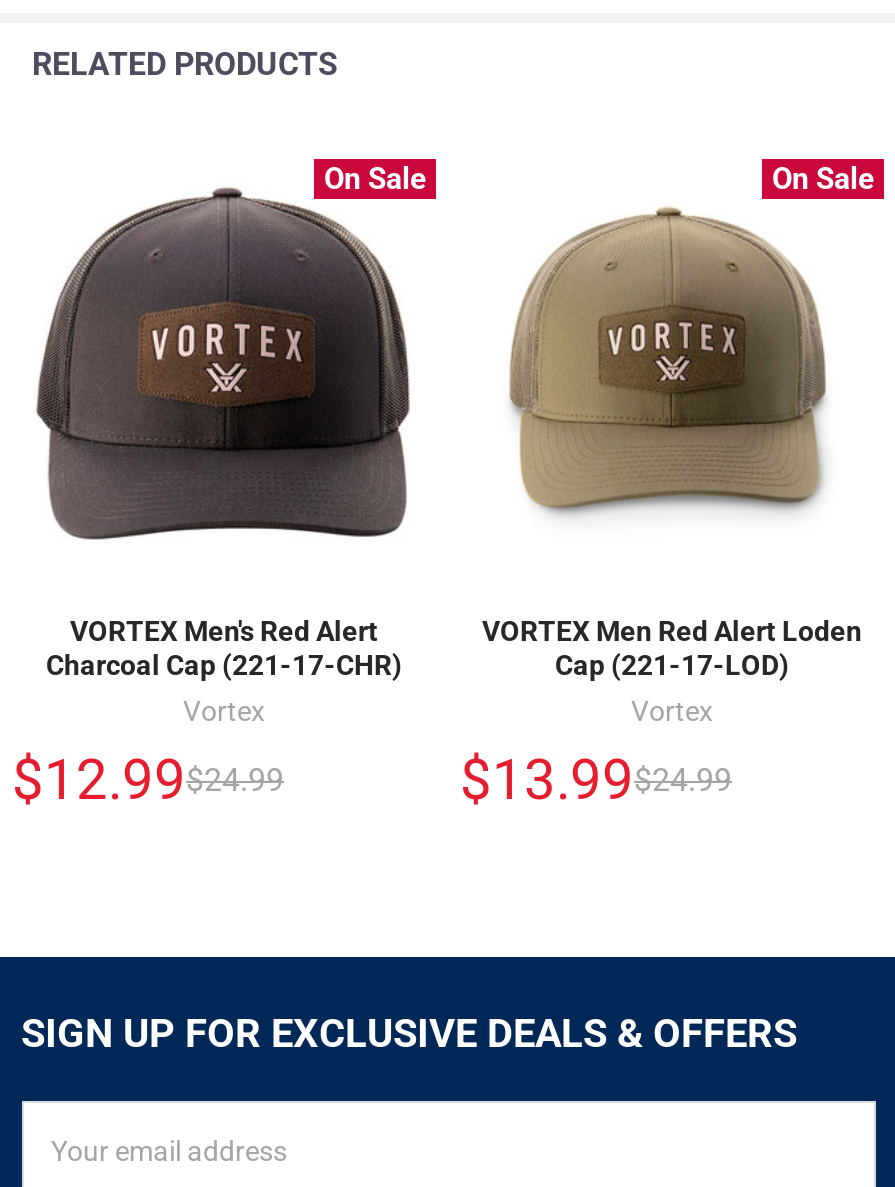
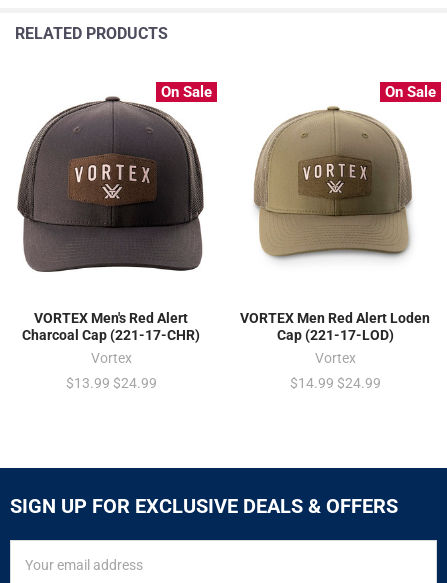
- $12.99$24.99
+ $13.99 $24.99

- $13.99$24.99
+ $14.99 $24.99
